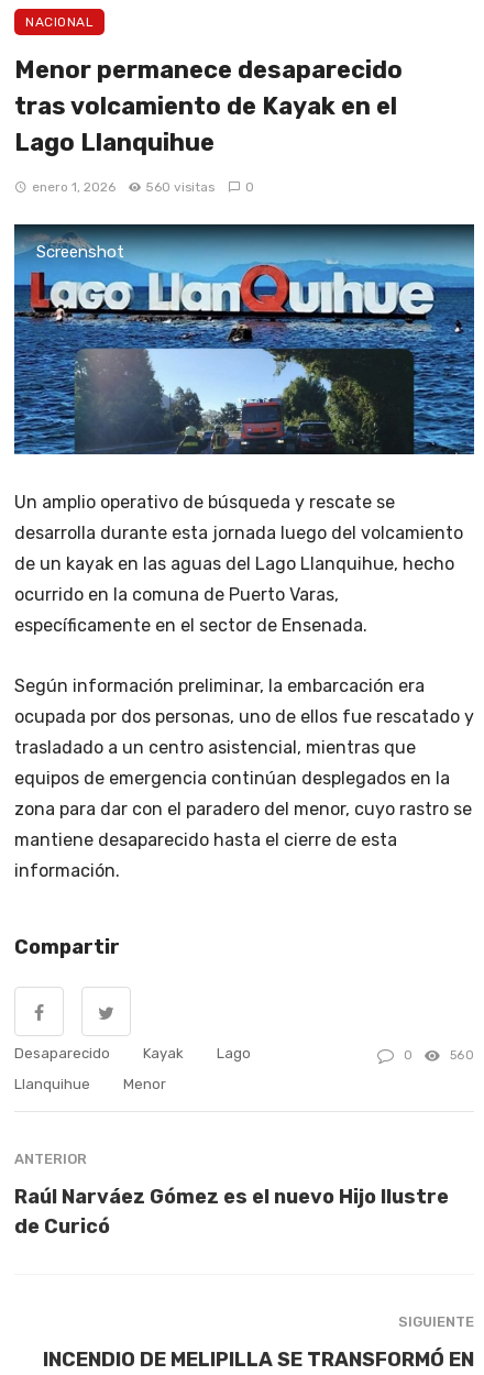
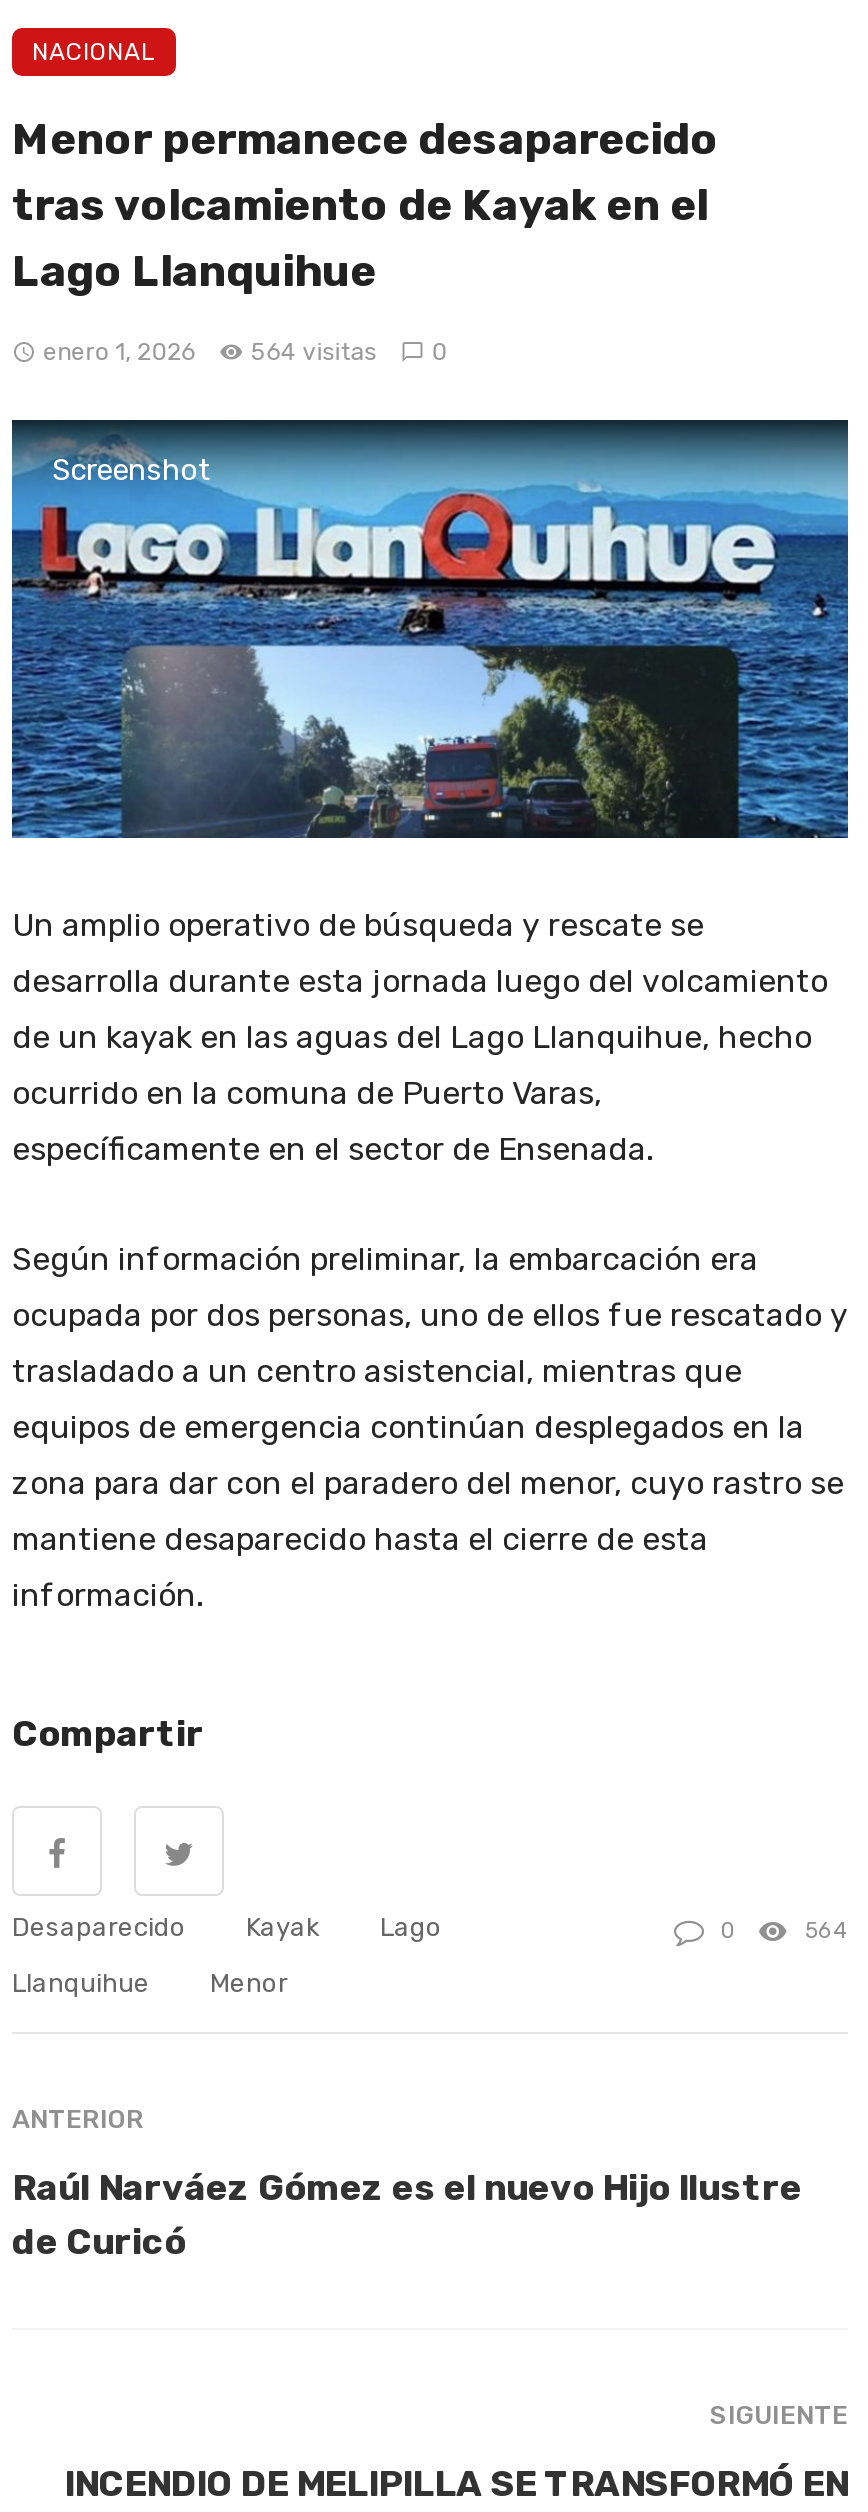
- enero 1, 2026 560 visitas 0
+ enero 1, 2026 564 visitas 0

- 560
+ 564
